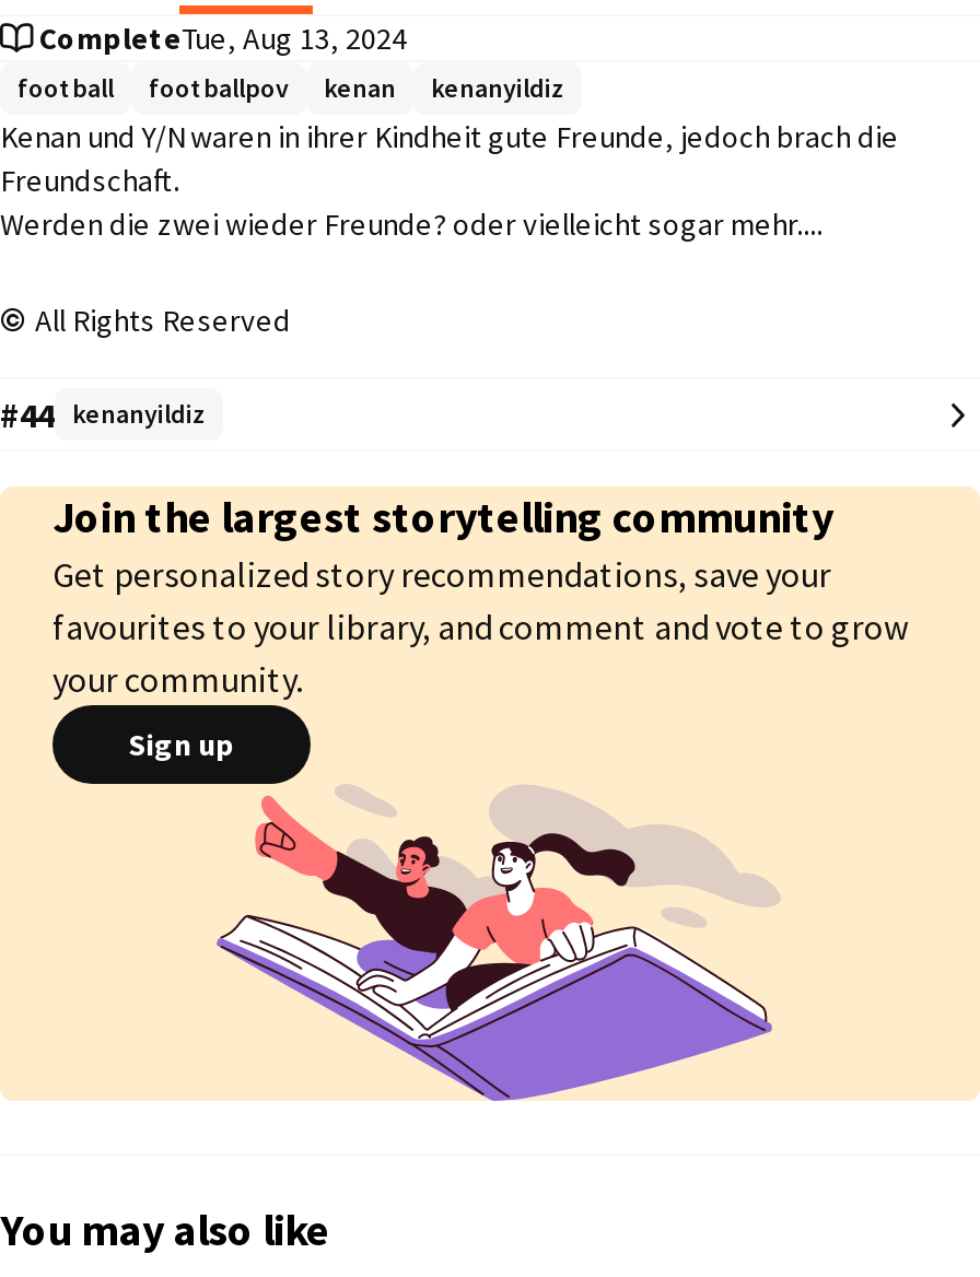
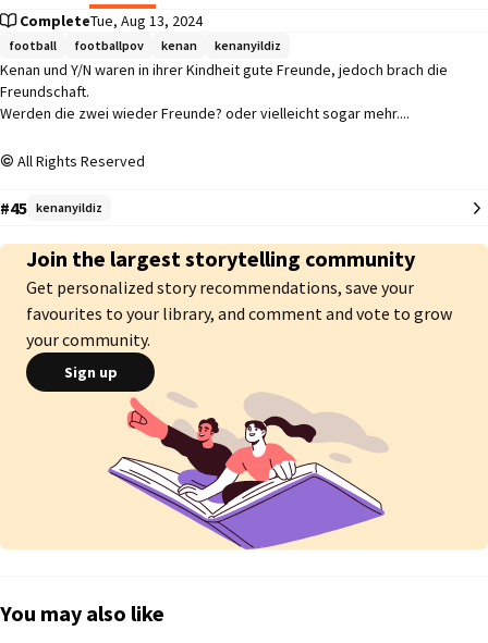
- #44 kenanyildiz
+ #45 kenanyildiz
